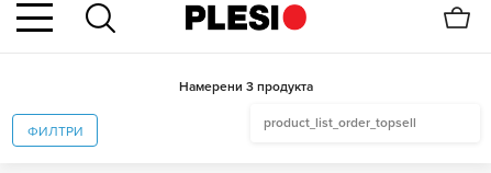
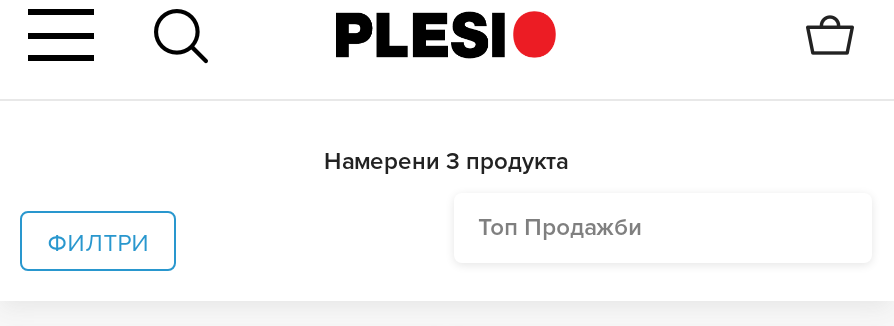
- product_list_order_topsell
+ Топ Продажби
